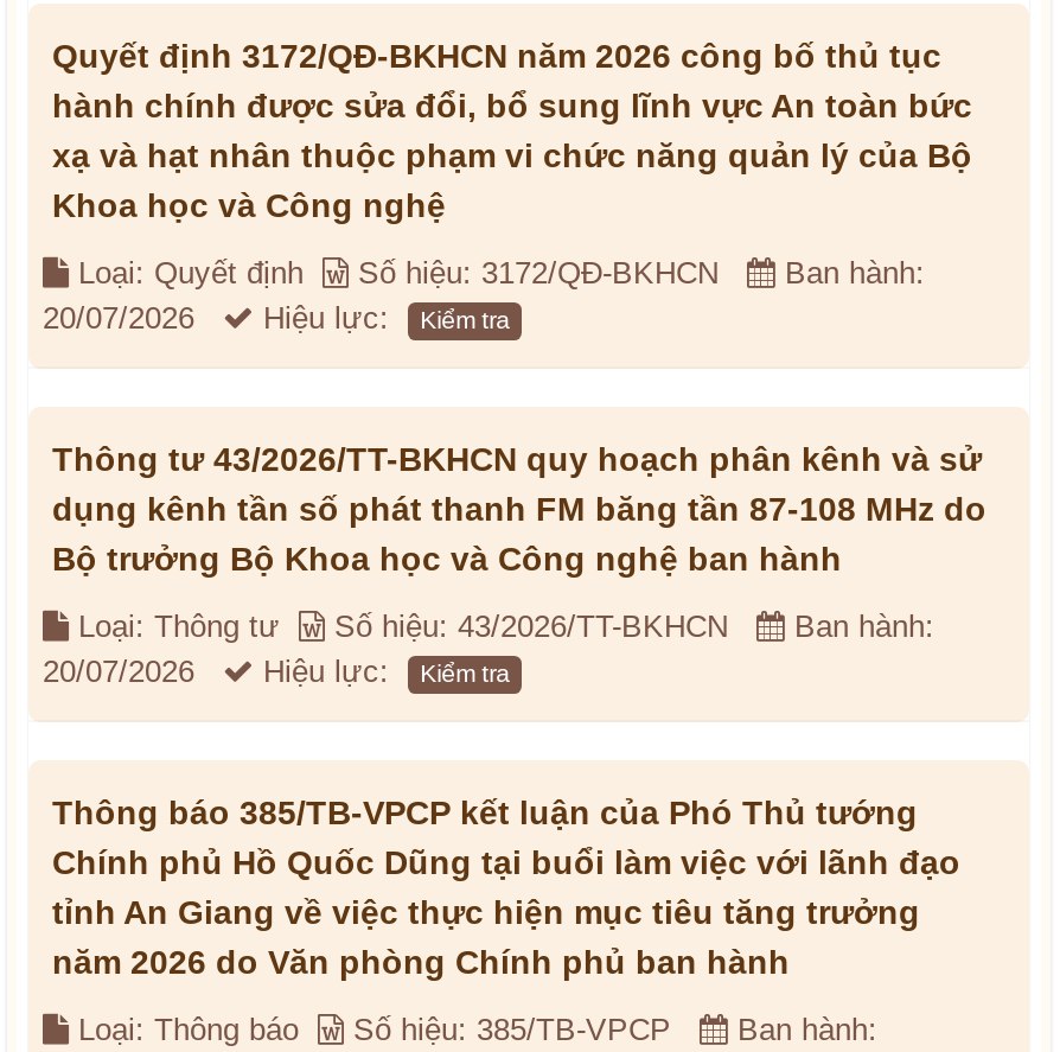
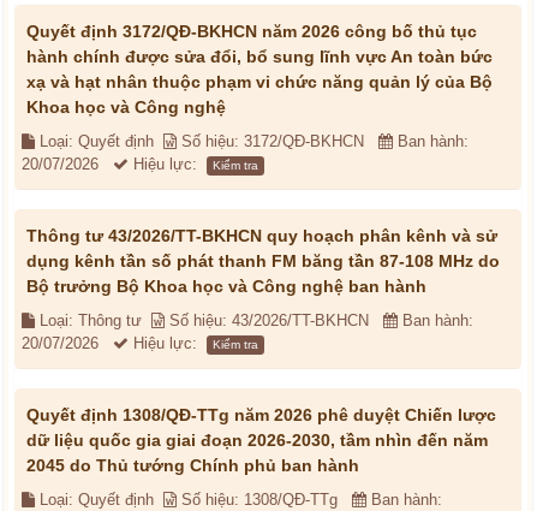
- Thông báo 385/TB-VPCP kết luận của Phó Thủ tướng
- Chính phủ Hồ Quốc Dũng tại buổi làm việc với lãnh đạo
- tỉnh An Giang về việc thực hiện mục tiêu tăng trưởng
- năm 2026 do Văn phòng Chính phủ ban hành
+ Quyết định 1308/QĐ-TTg năm 2026 phê duyệt Chiến lược
+ dữ liệu quốc gia giai đoạn 2026-2030, tầm nhìn đến năm
+ 2045 do Thủ tướng Chính phủ ban hành

- Loại: Thông báo
- Số hiệu: 385/TB-VPCP
+ Loại: Quyết định
+ Số hiệu: 1308/QĐ-TTg
